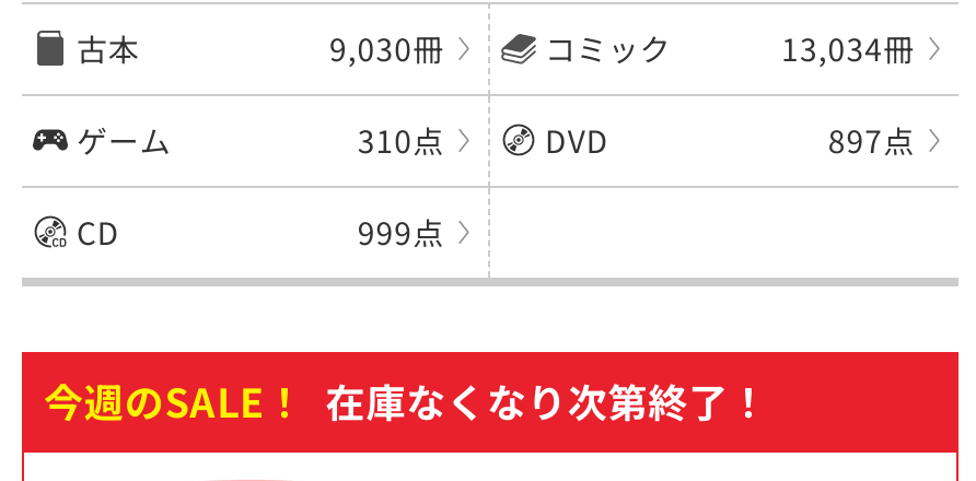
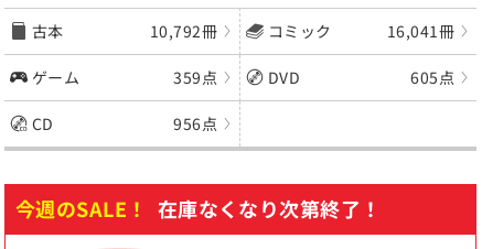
- 9,030冊
+ 10,792冊

- 13,034冊
+ 16,041冊

- 310点
+ 359点

- 897点
+ 605点

- 999点
+ 956点
